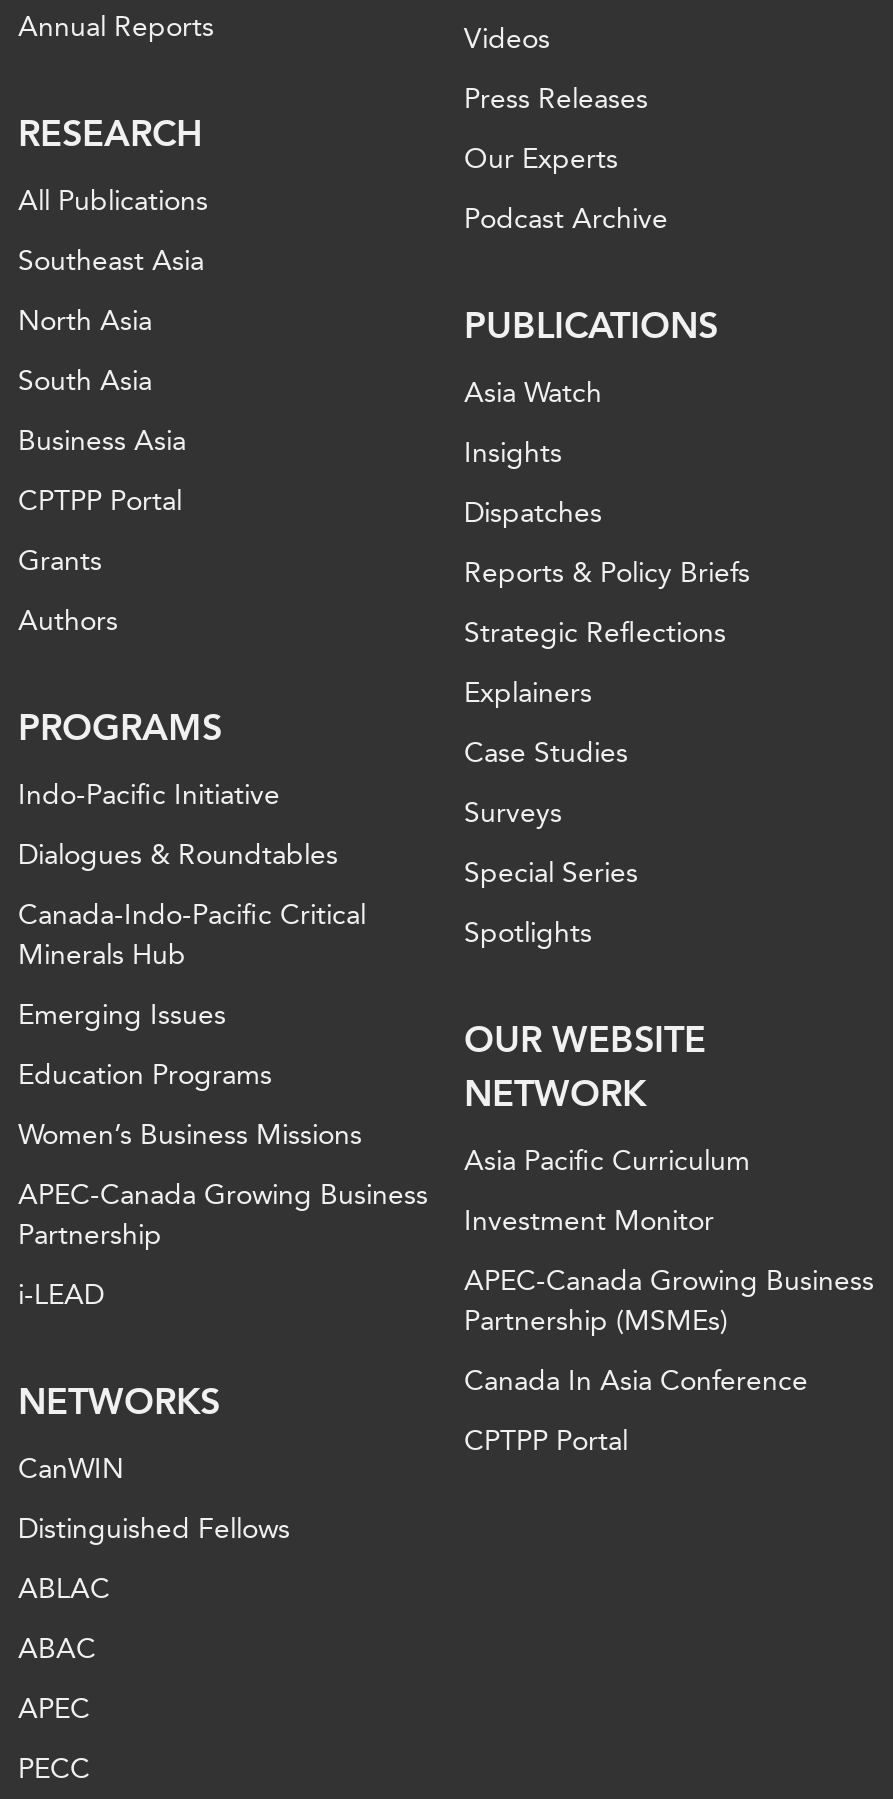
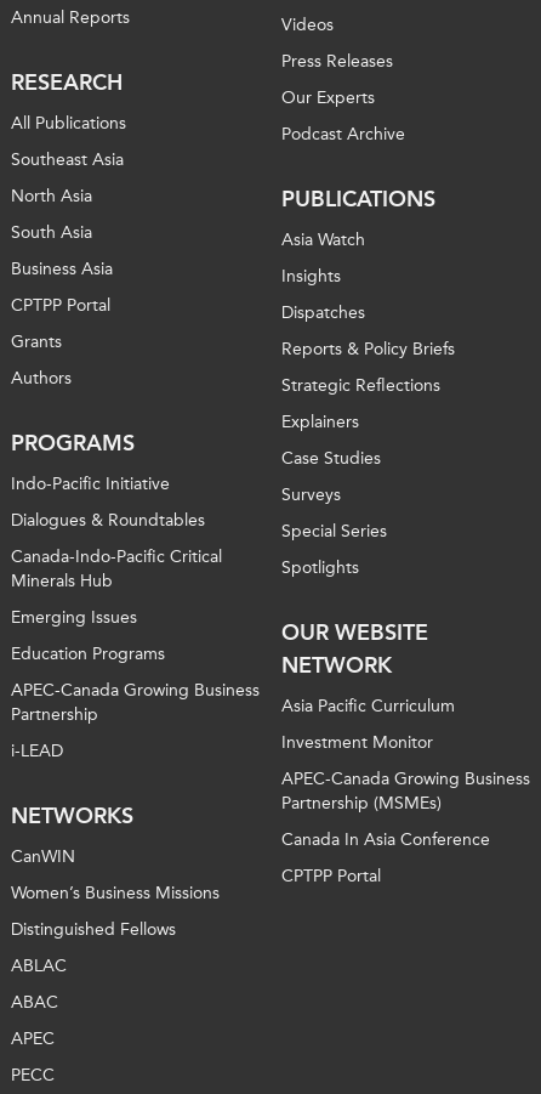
moved down: Women’s Business Missions

moved up: APEC-Canada Growing Business | Partnership | i-LEAD | NETWORKS | CanWIN
